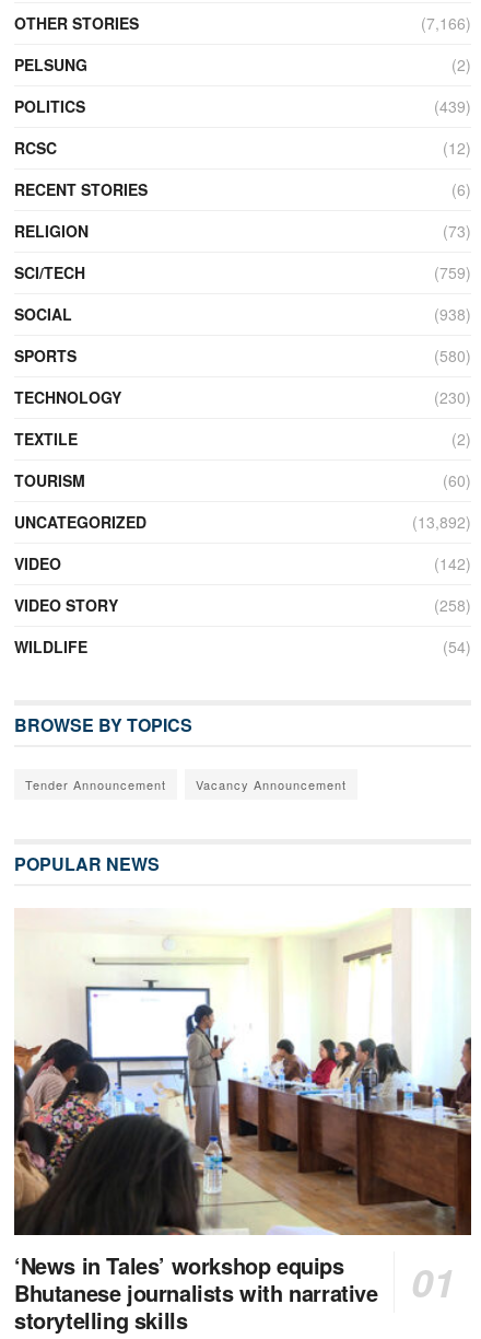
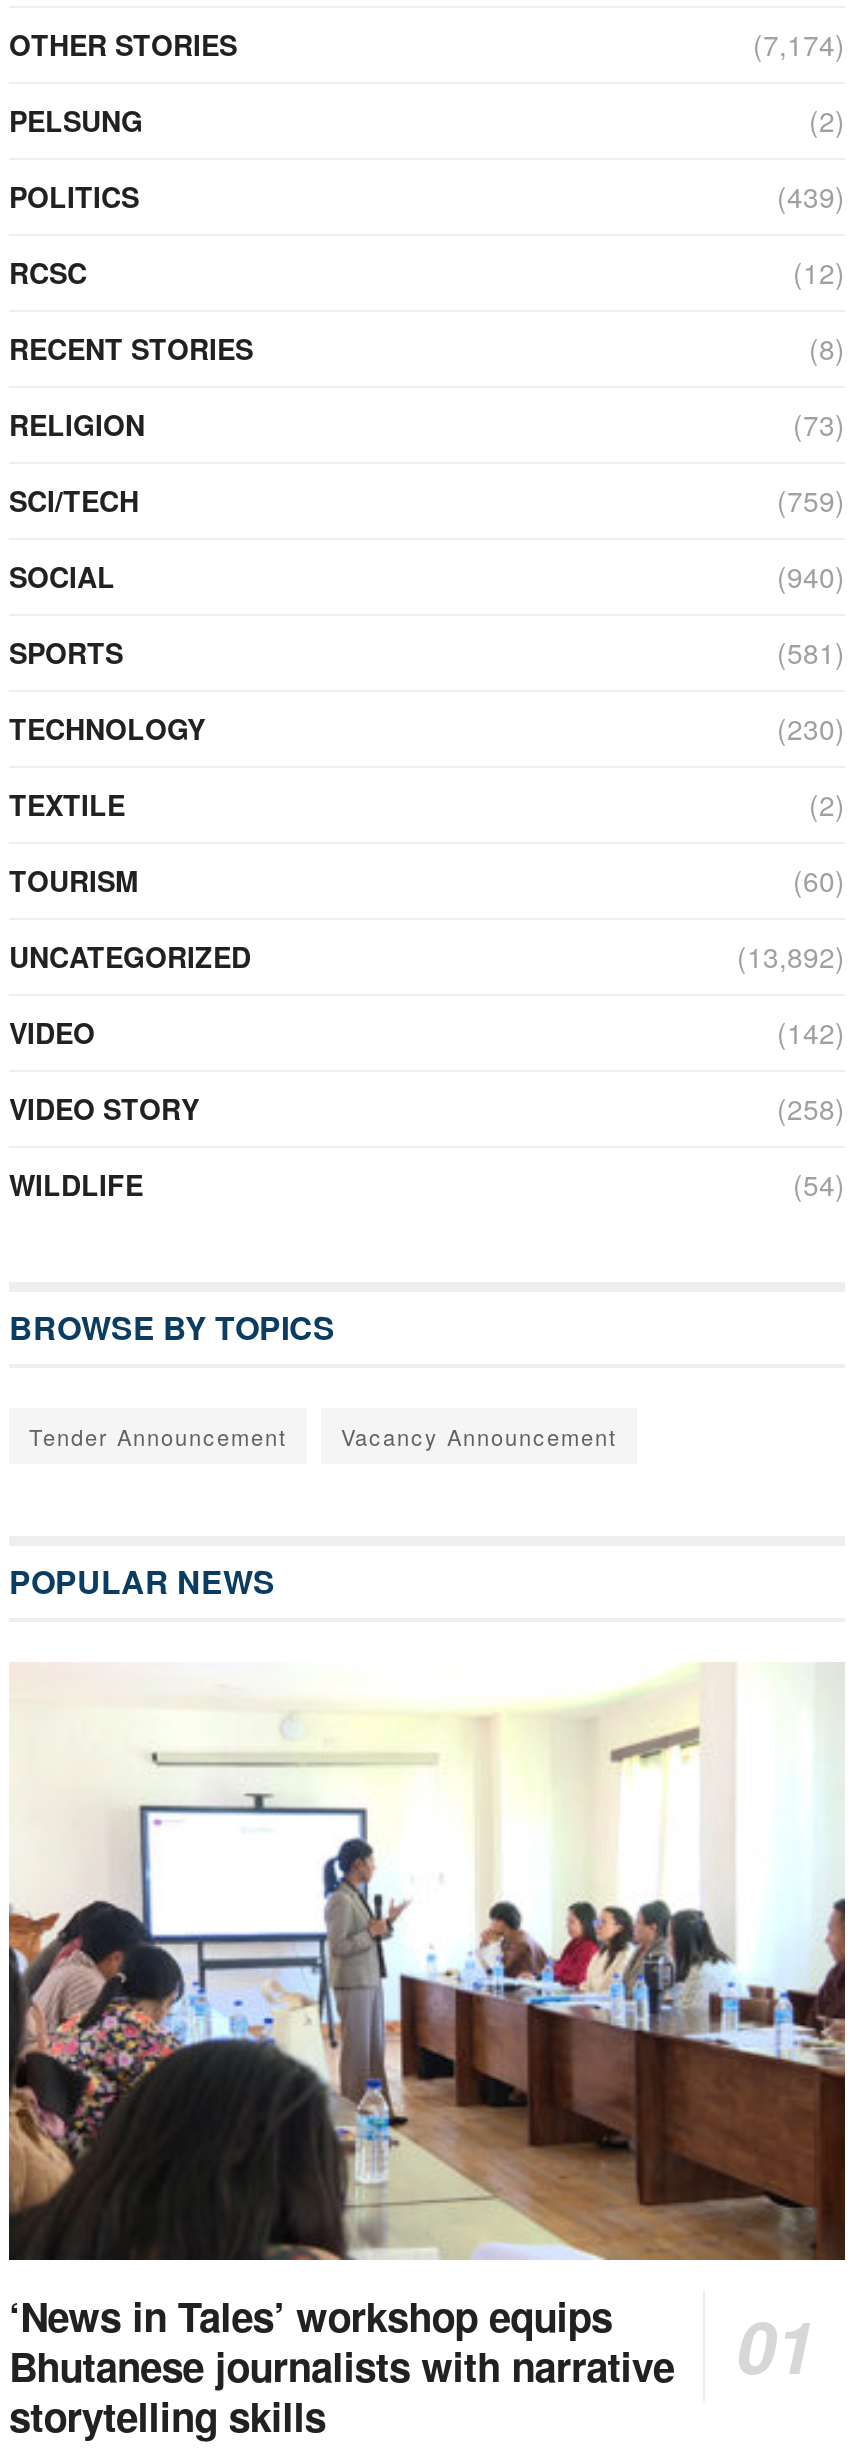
- (7,166)
+ (7,174)

- (6)
+ (8)

- (938)
+ (940)

- (580)
+ (581)
